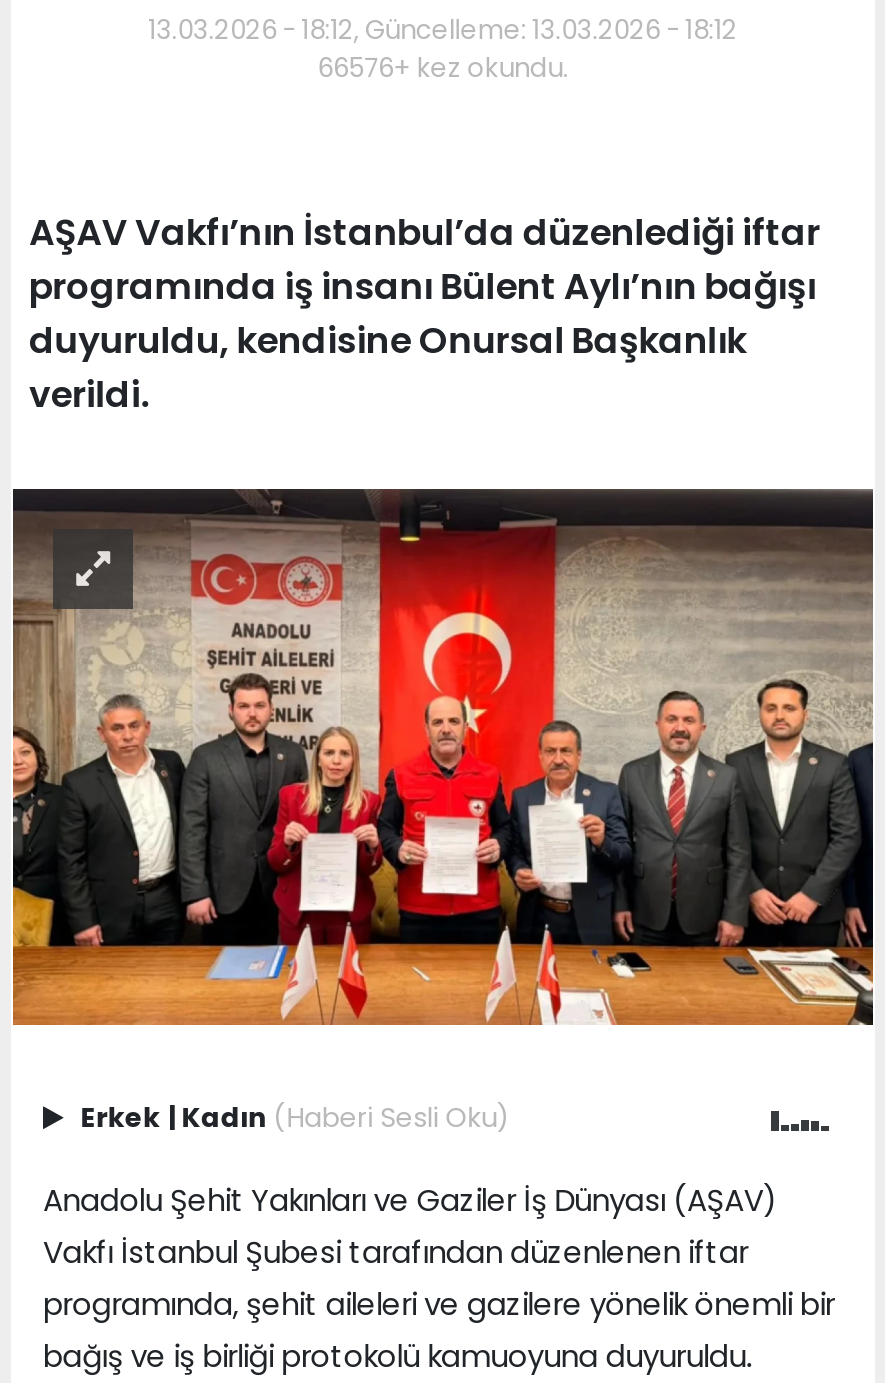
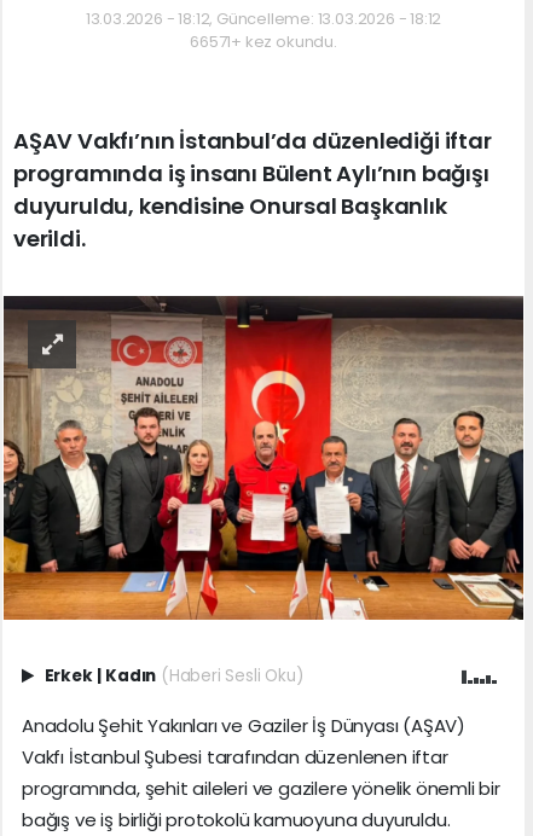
- 66576+ kez okundu.
+ 66571+ kez okundu.
